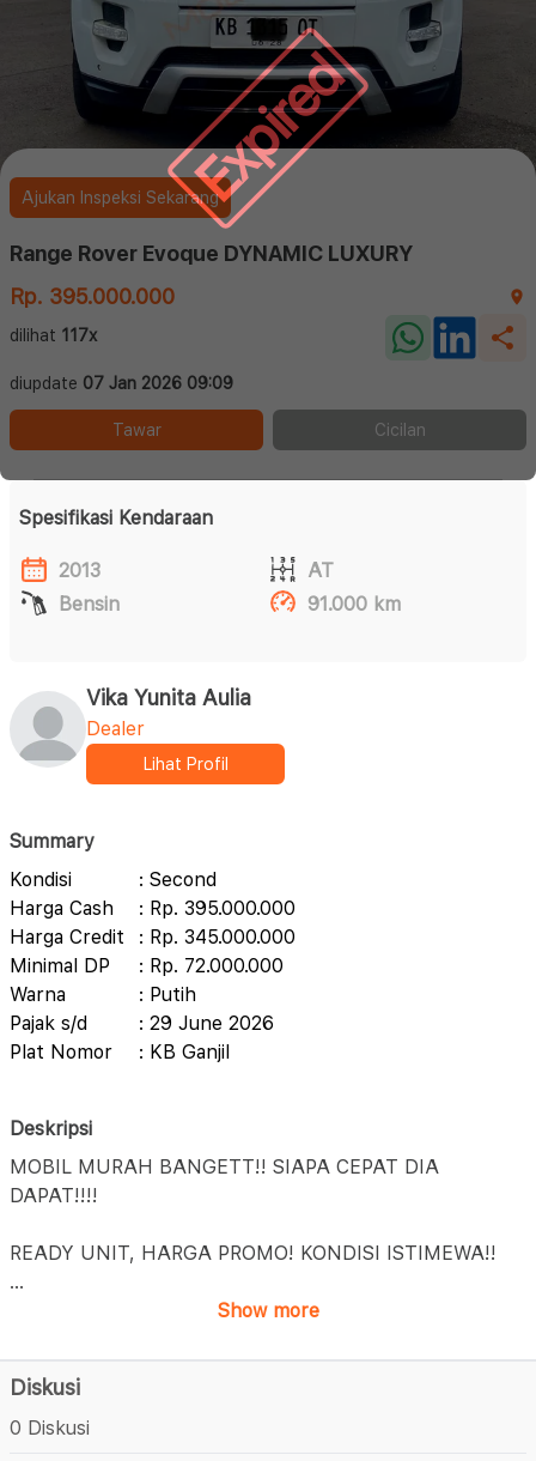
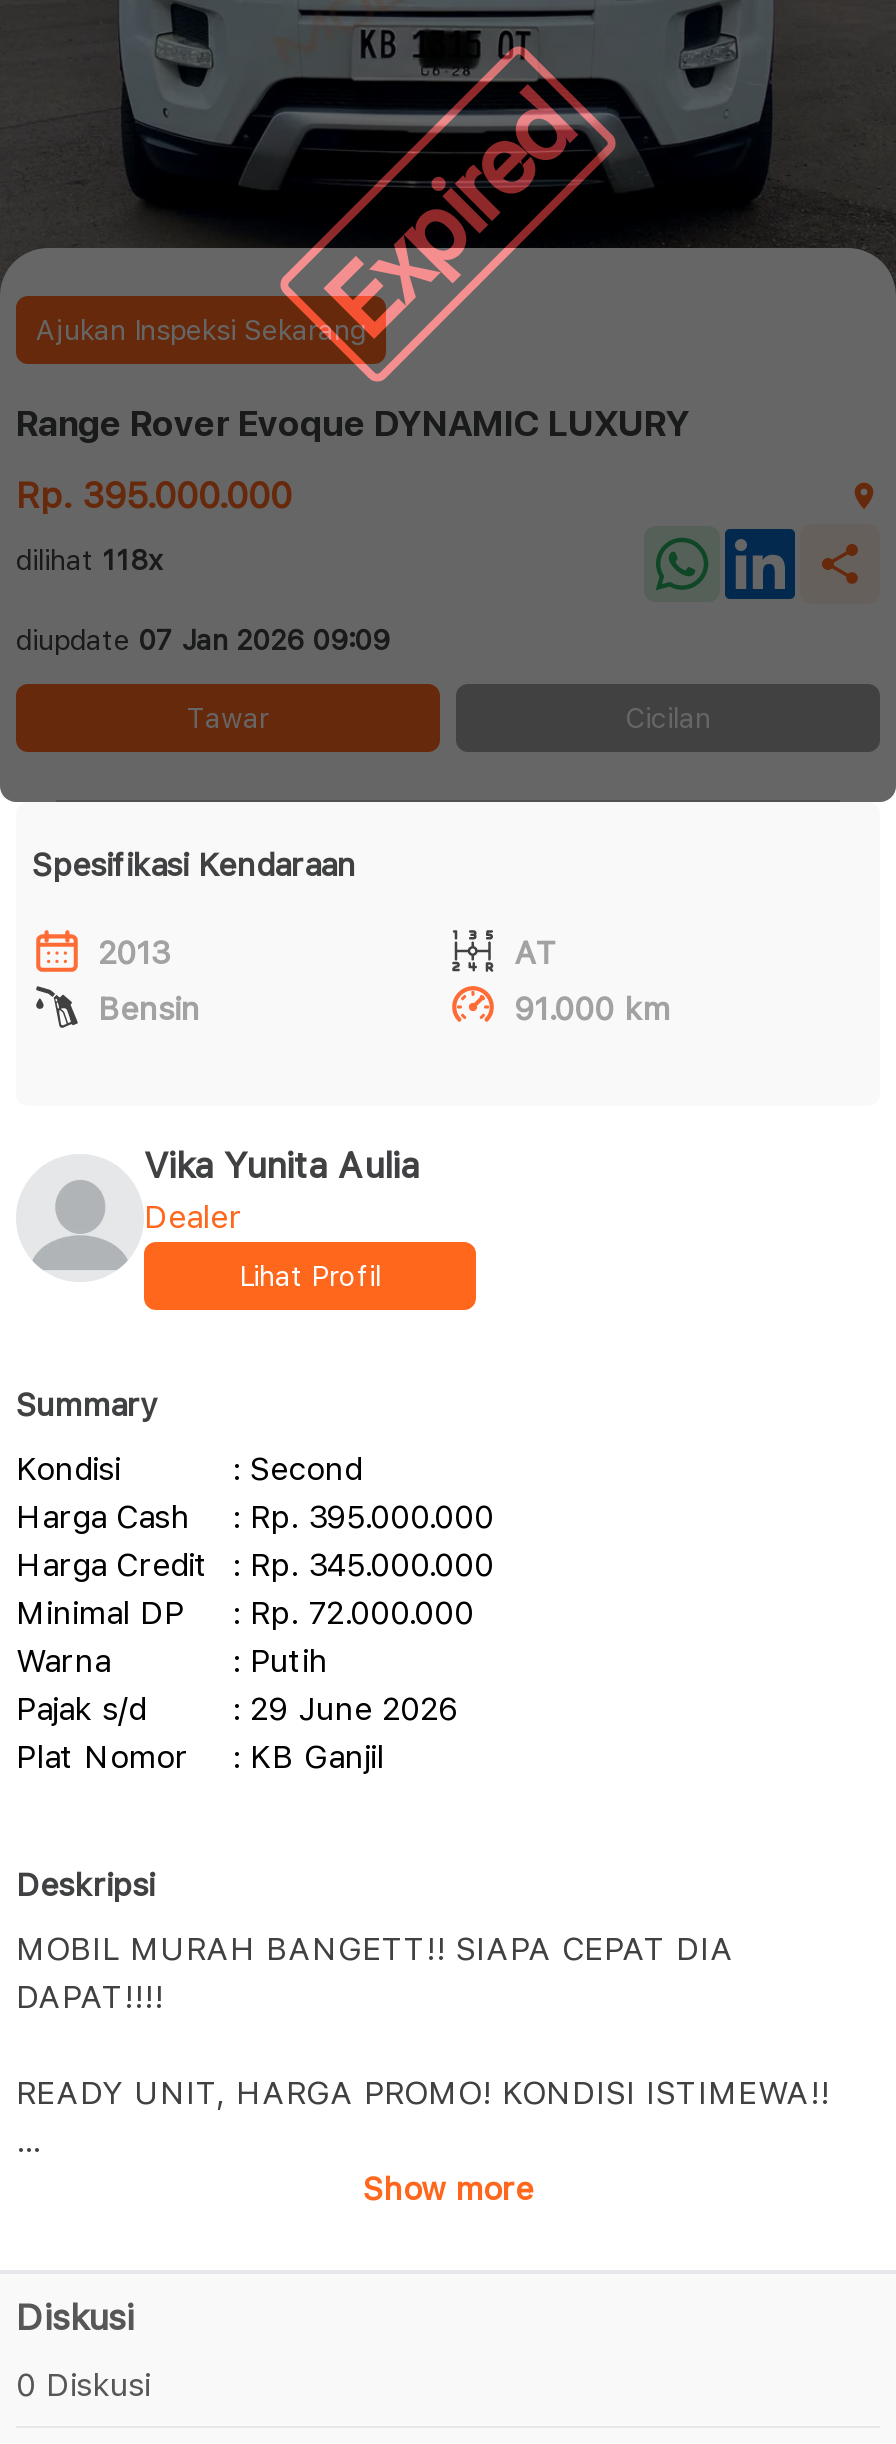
- dilihat 117x
+ dilihat 118x
